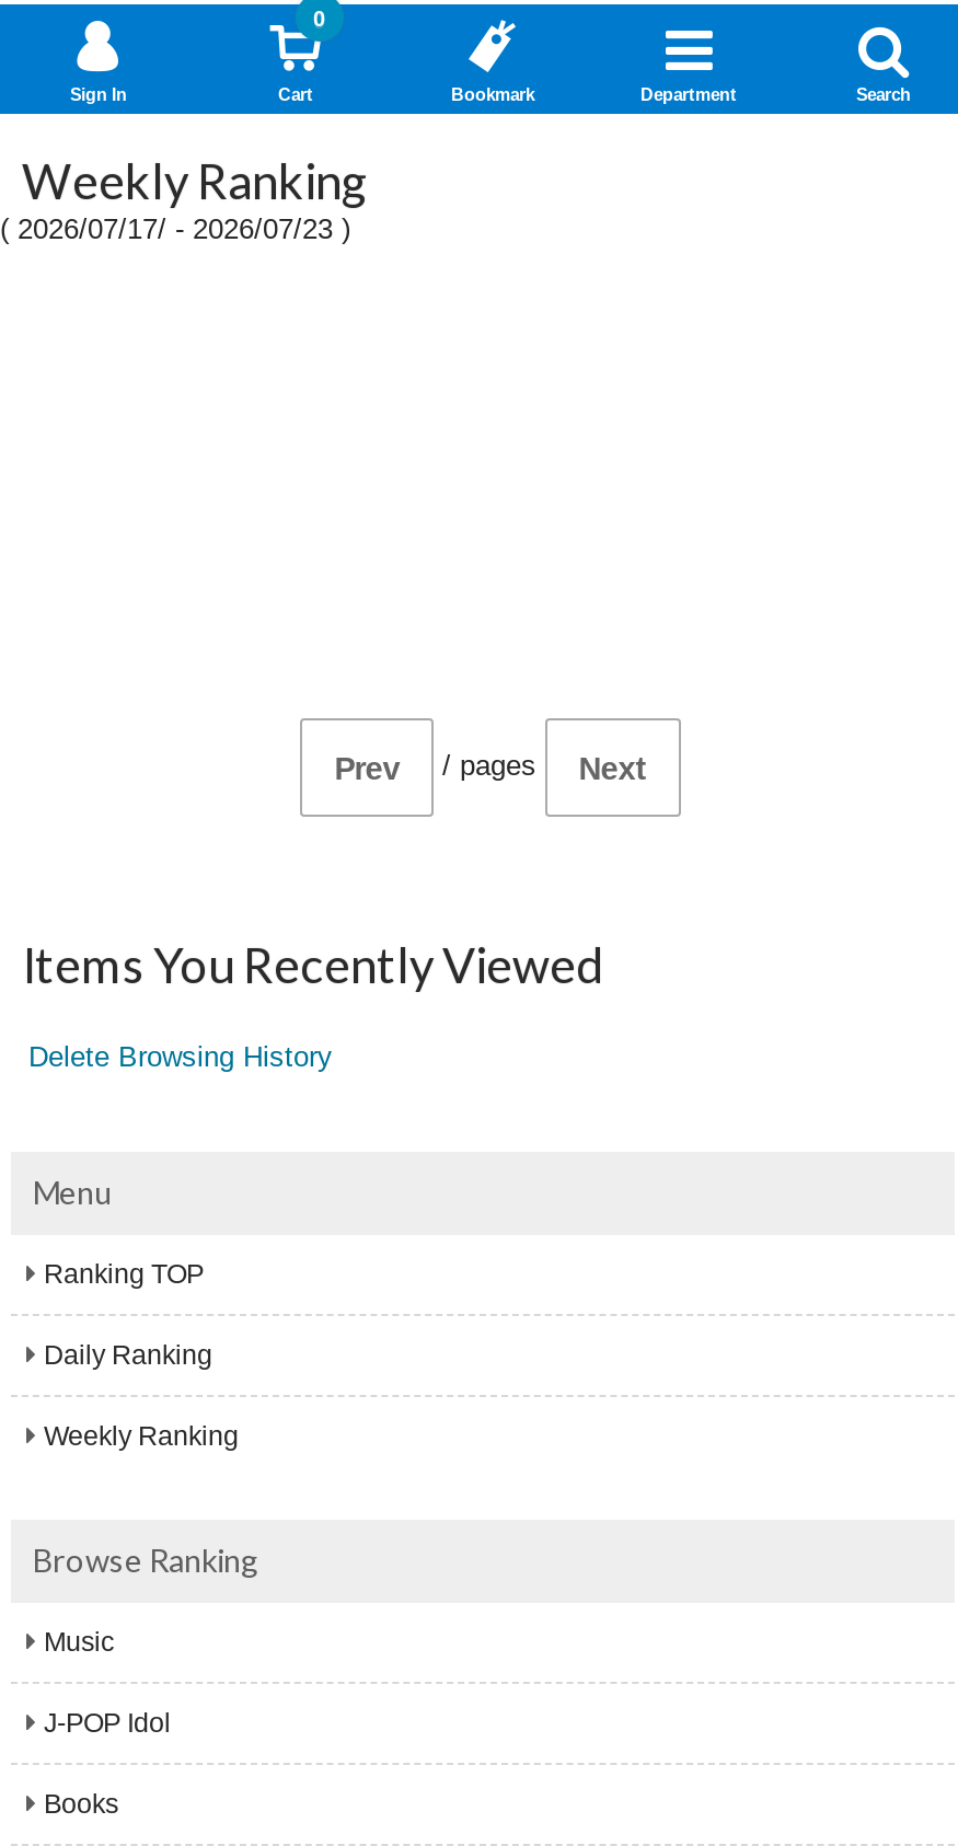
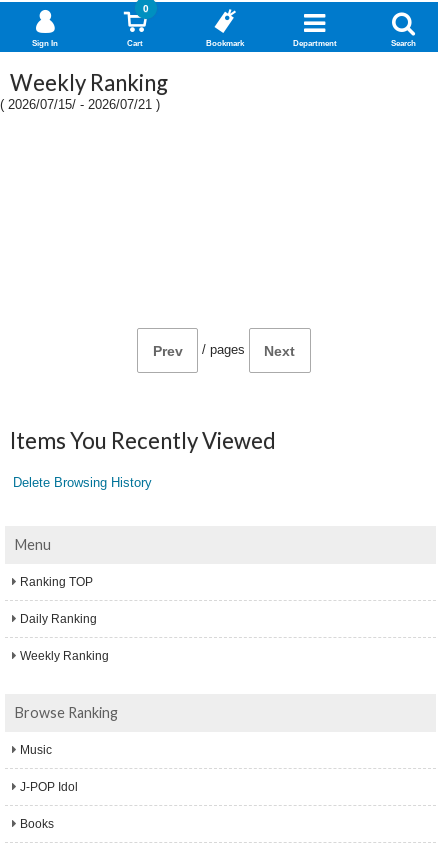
- (2026/07/17/ - 2026/07/23)
+ (2026/07/15/ - 2026/07/21)
